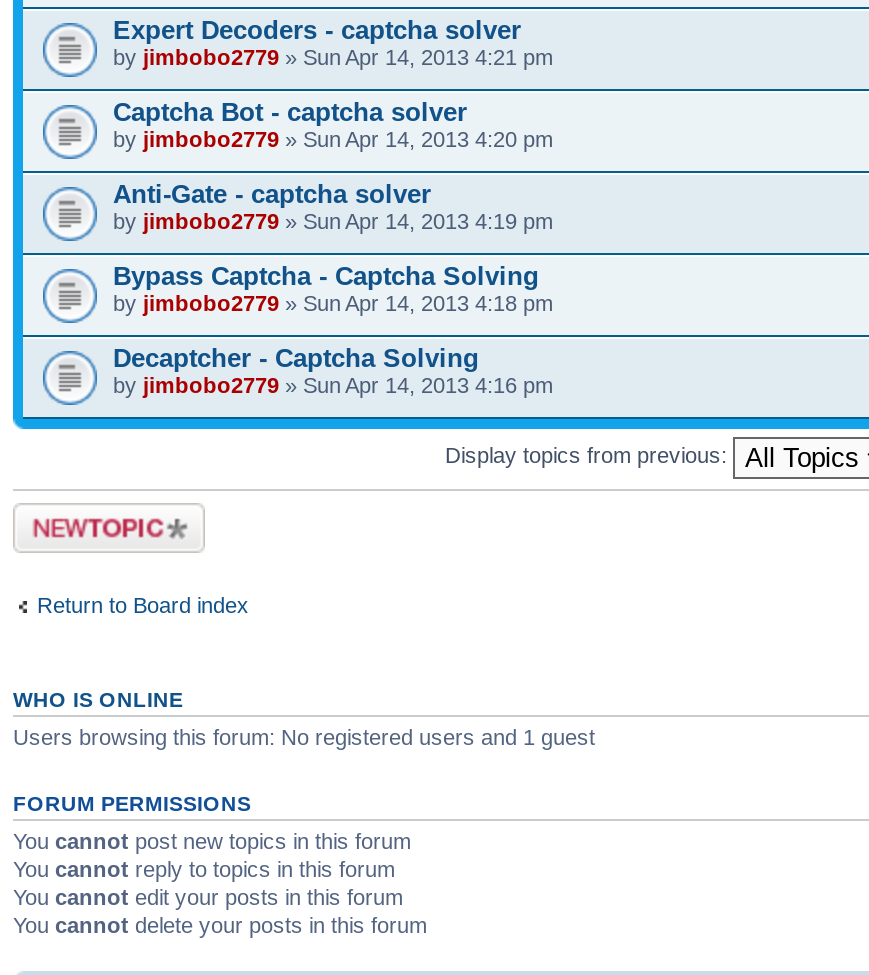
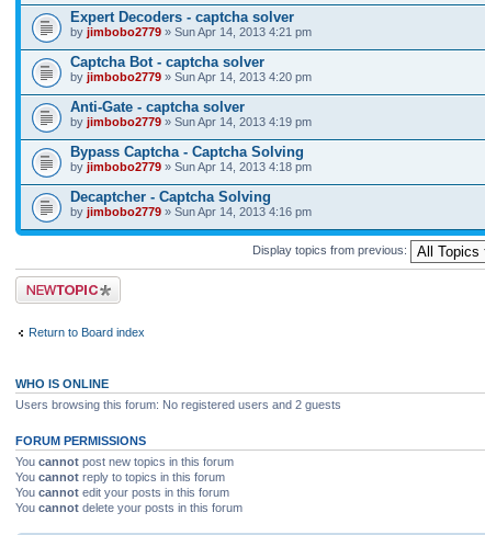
- Users browsing this forum: No registered users and 1 guest
+ Users browsing this forum: No registered users and 2 guests
